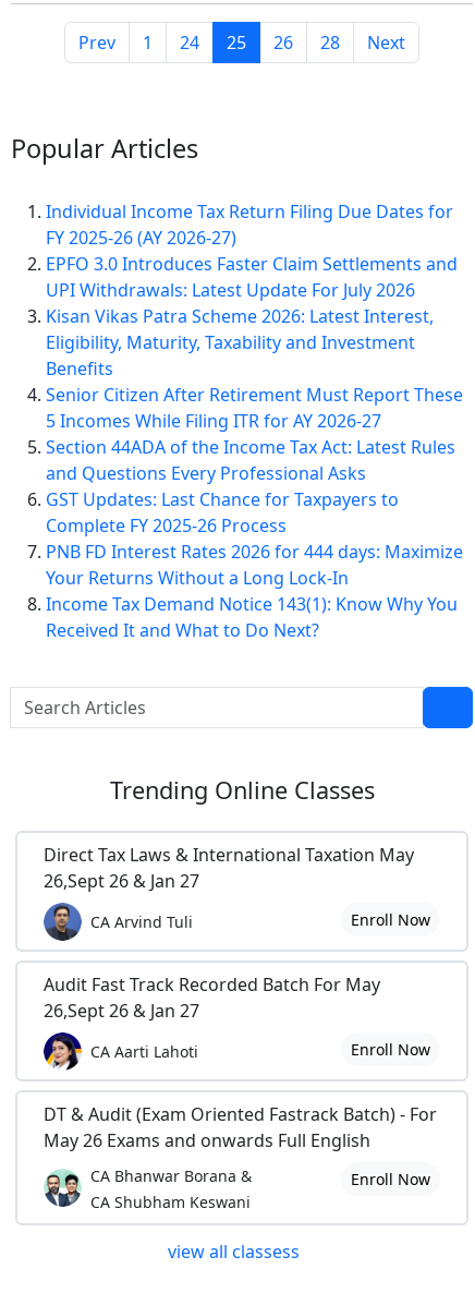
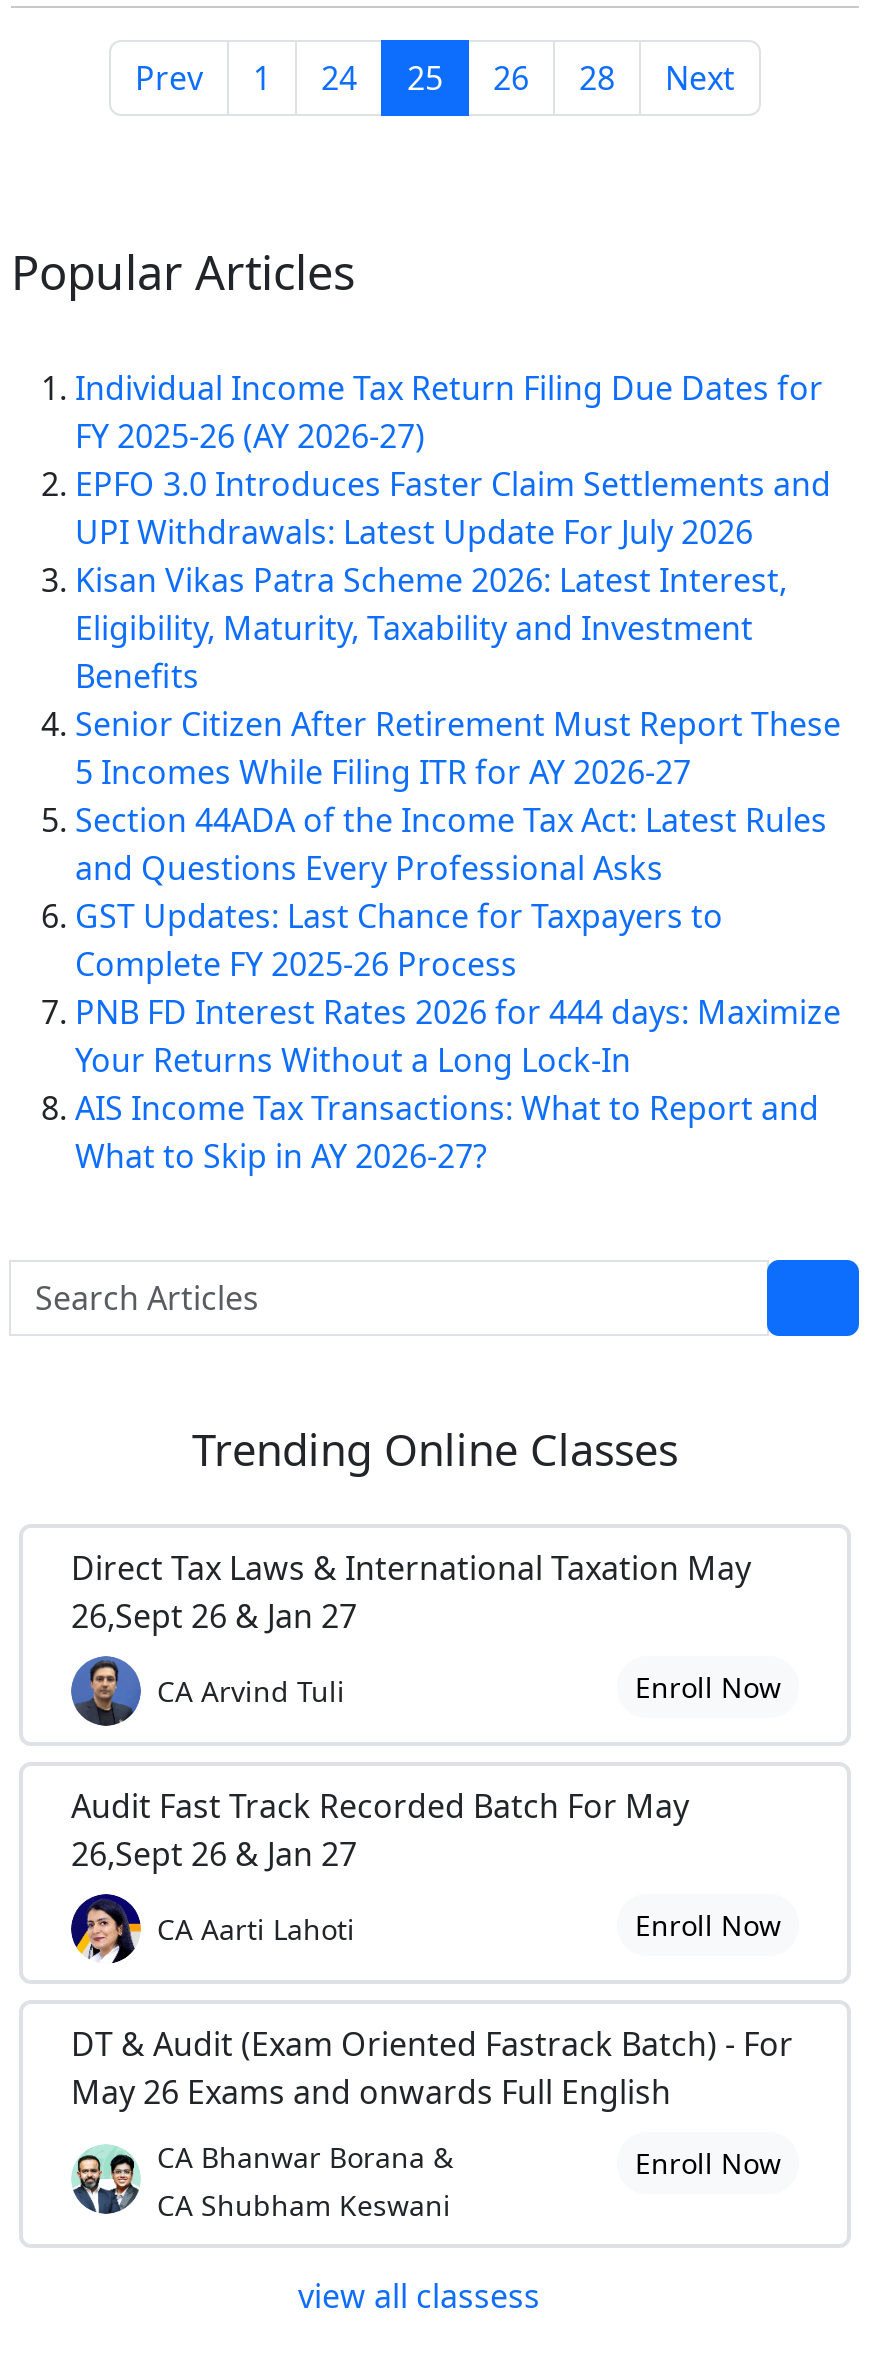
- Income Tax Demand Notice 143(1): Know Why You
- Received It and What to Do Next?
+ AIS Income Tax Transactions: What to Report and
+ What to Skip in AY 2026-27?
